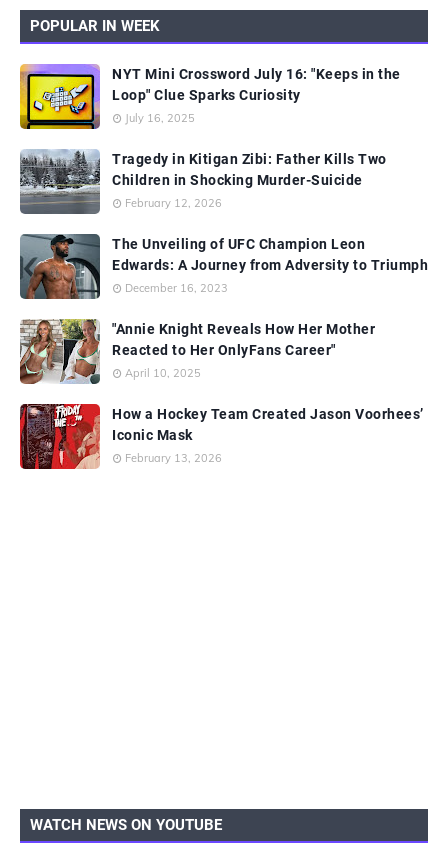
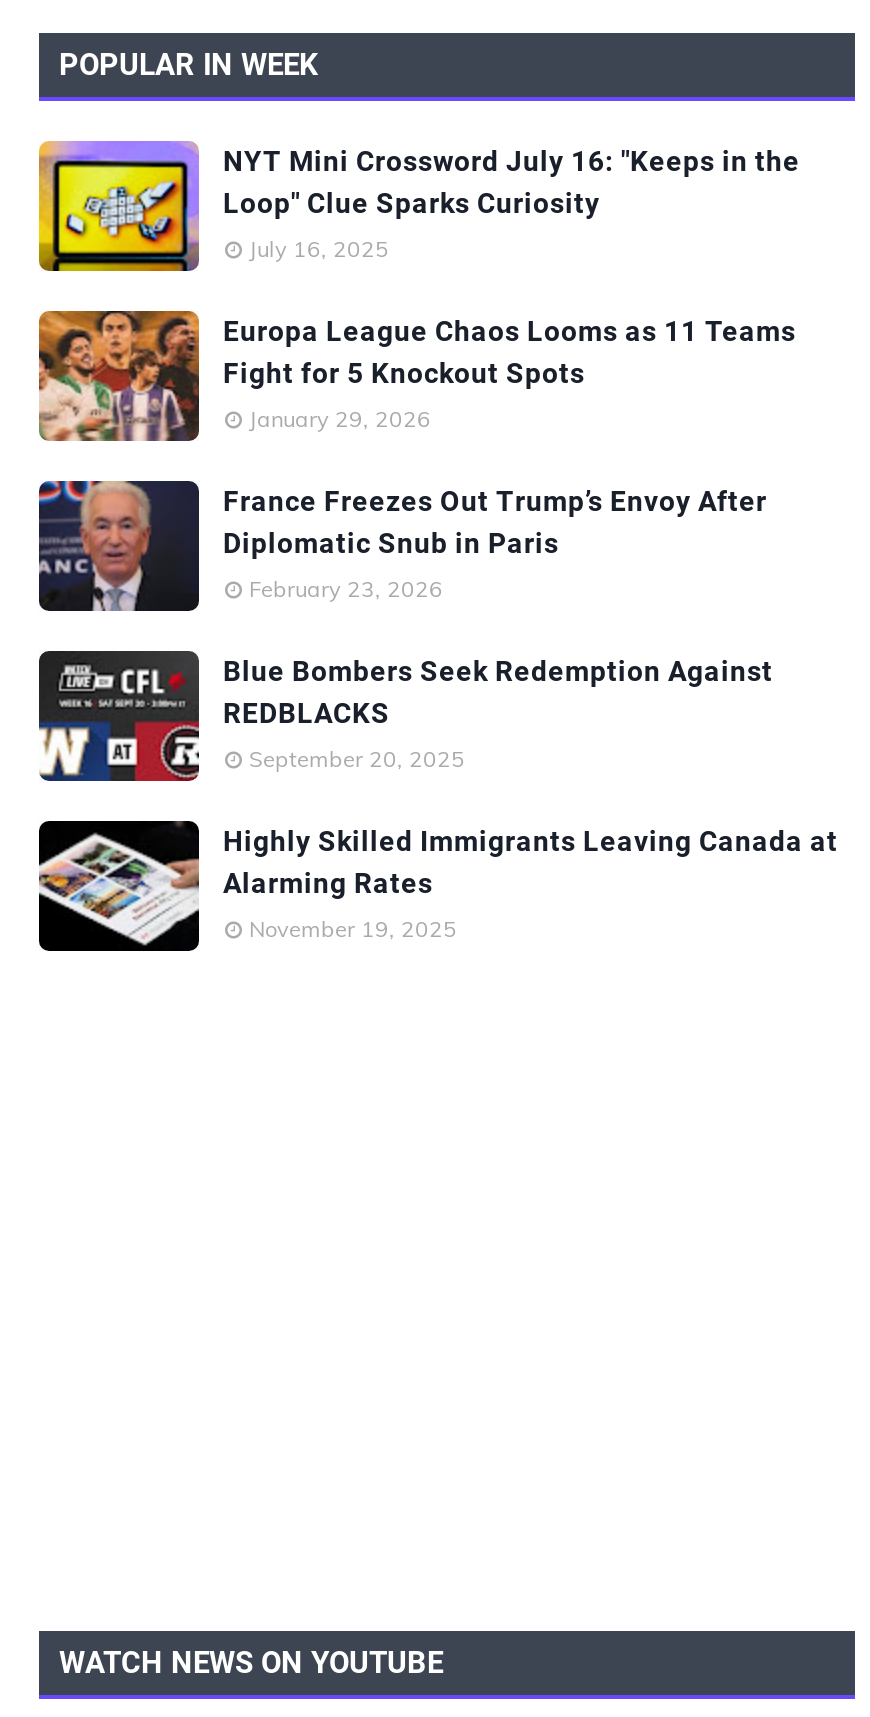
- [image]
- Tragedy in Kitigan Zibi: Father Kills Two
- Children in Shocking Murder-Suicide
+ [image]
+ Europa League Chaos Looms as 11 Teams
+ Fight for 5 Knockout Spots

- February 12, 2026
+ January 29, 2026

- [image]
- The Unveiling of UFC Champion Leon
- Edwards: A Journey from Adversity to Triumph
+ [image]
+ France Freezes Out Trump’s Envoy After
+ Diplomatic Snub in Paris

- December 16, 2023
+ February 23, 2026

- [image]
- "Annie Knight Reveals How Her Mother
- Reacted to Her OnlyFans Career"
+ [image]
+ Blue Bombers Seek Redemption Against
+ REDBLACKS

- April 10, 2025
+ September 20, 2025

- [image]
- How a Hockey Team Created Jason Voorhees’
- Iconic Mask
+ [image]
+ Highly Skilled Immigrants Leaving Canada at
+ Alarming Rates

- February 13, 2026
+ November 19, 2025
